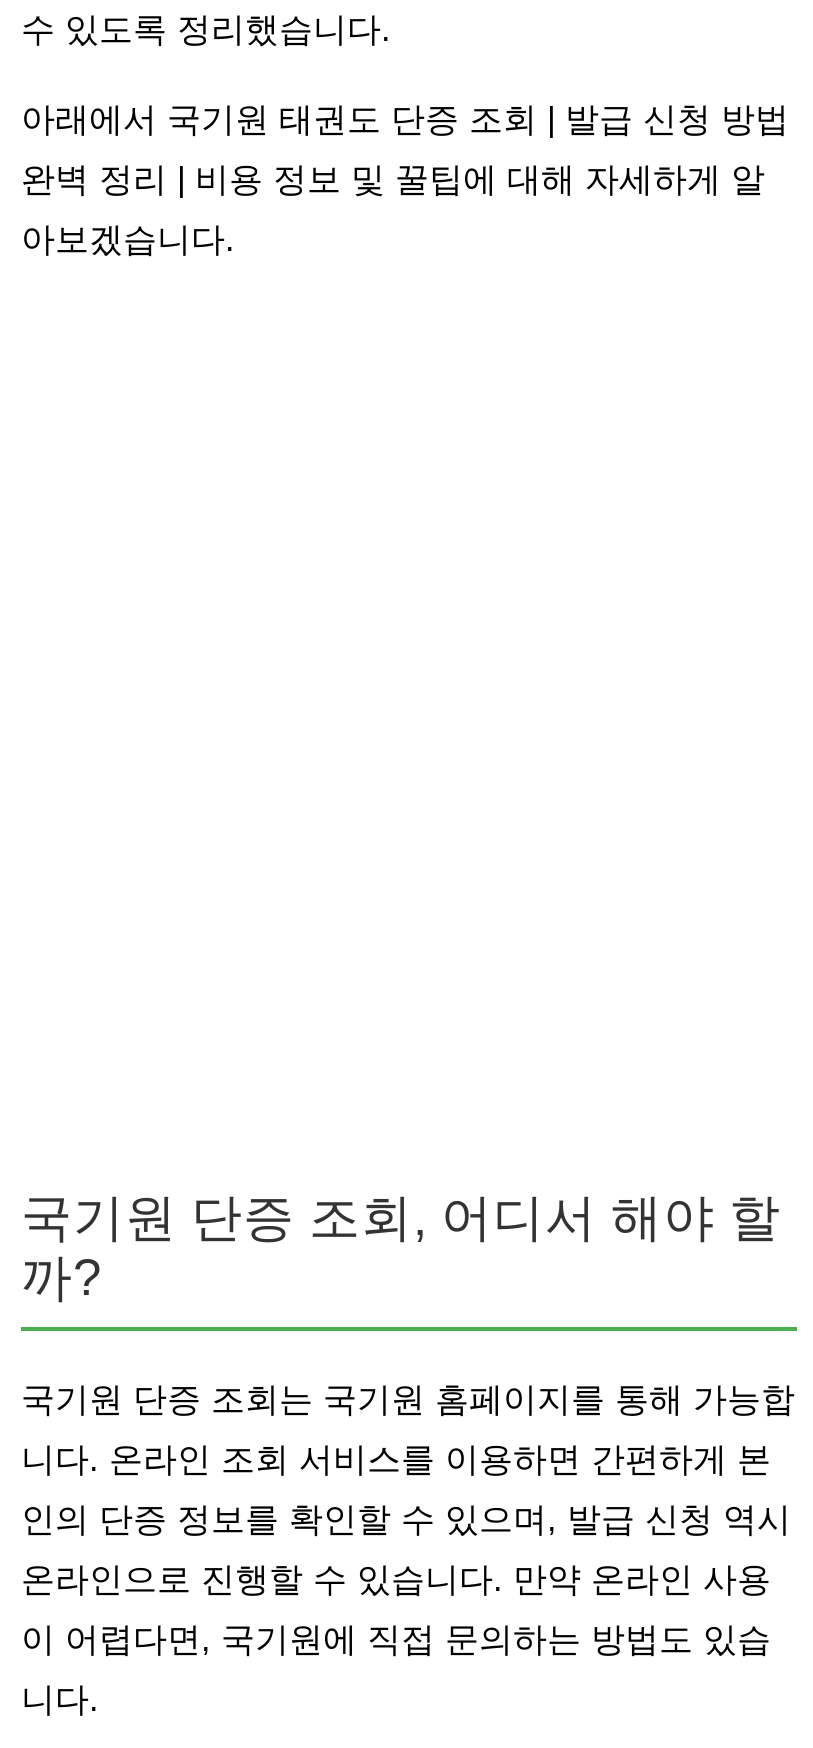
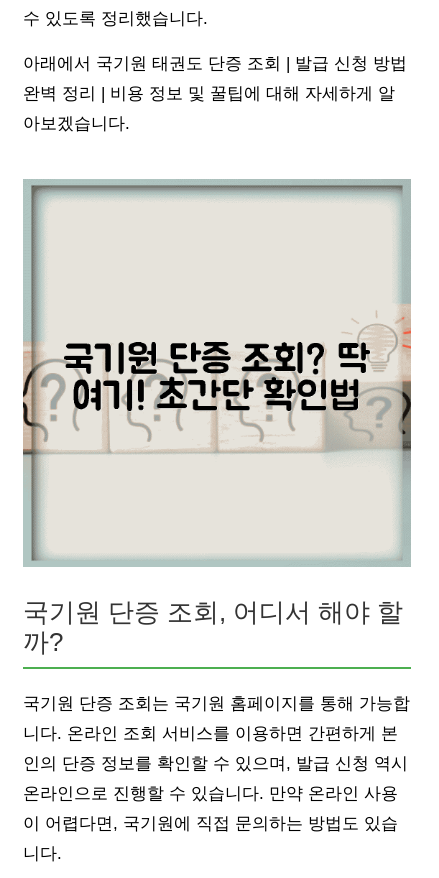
+ [image]
